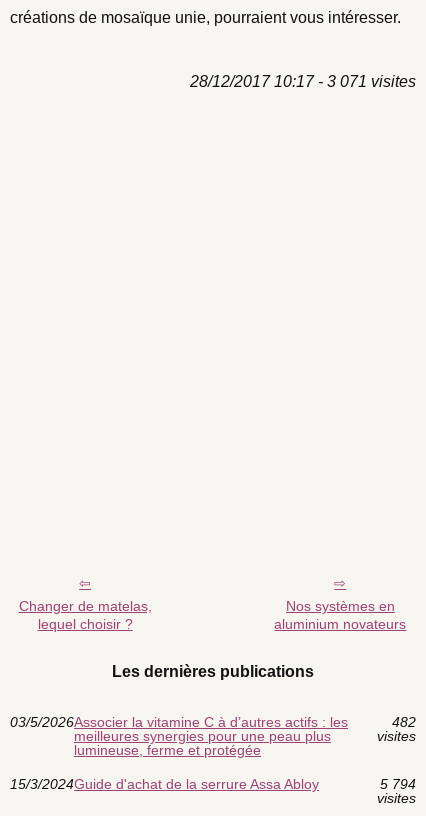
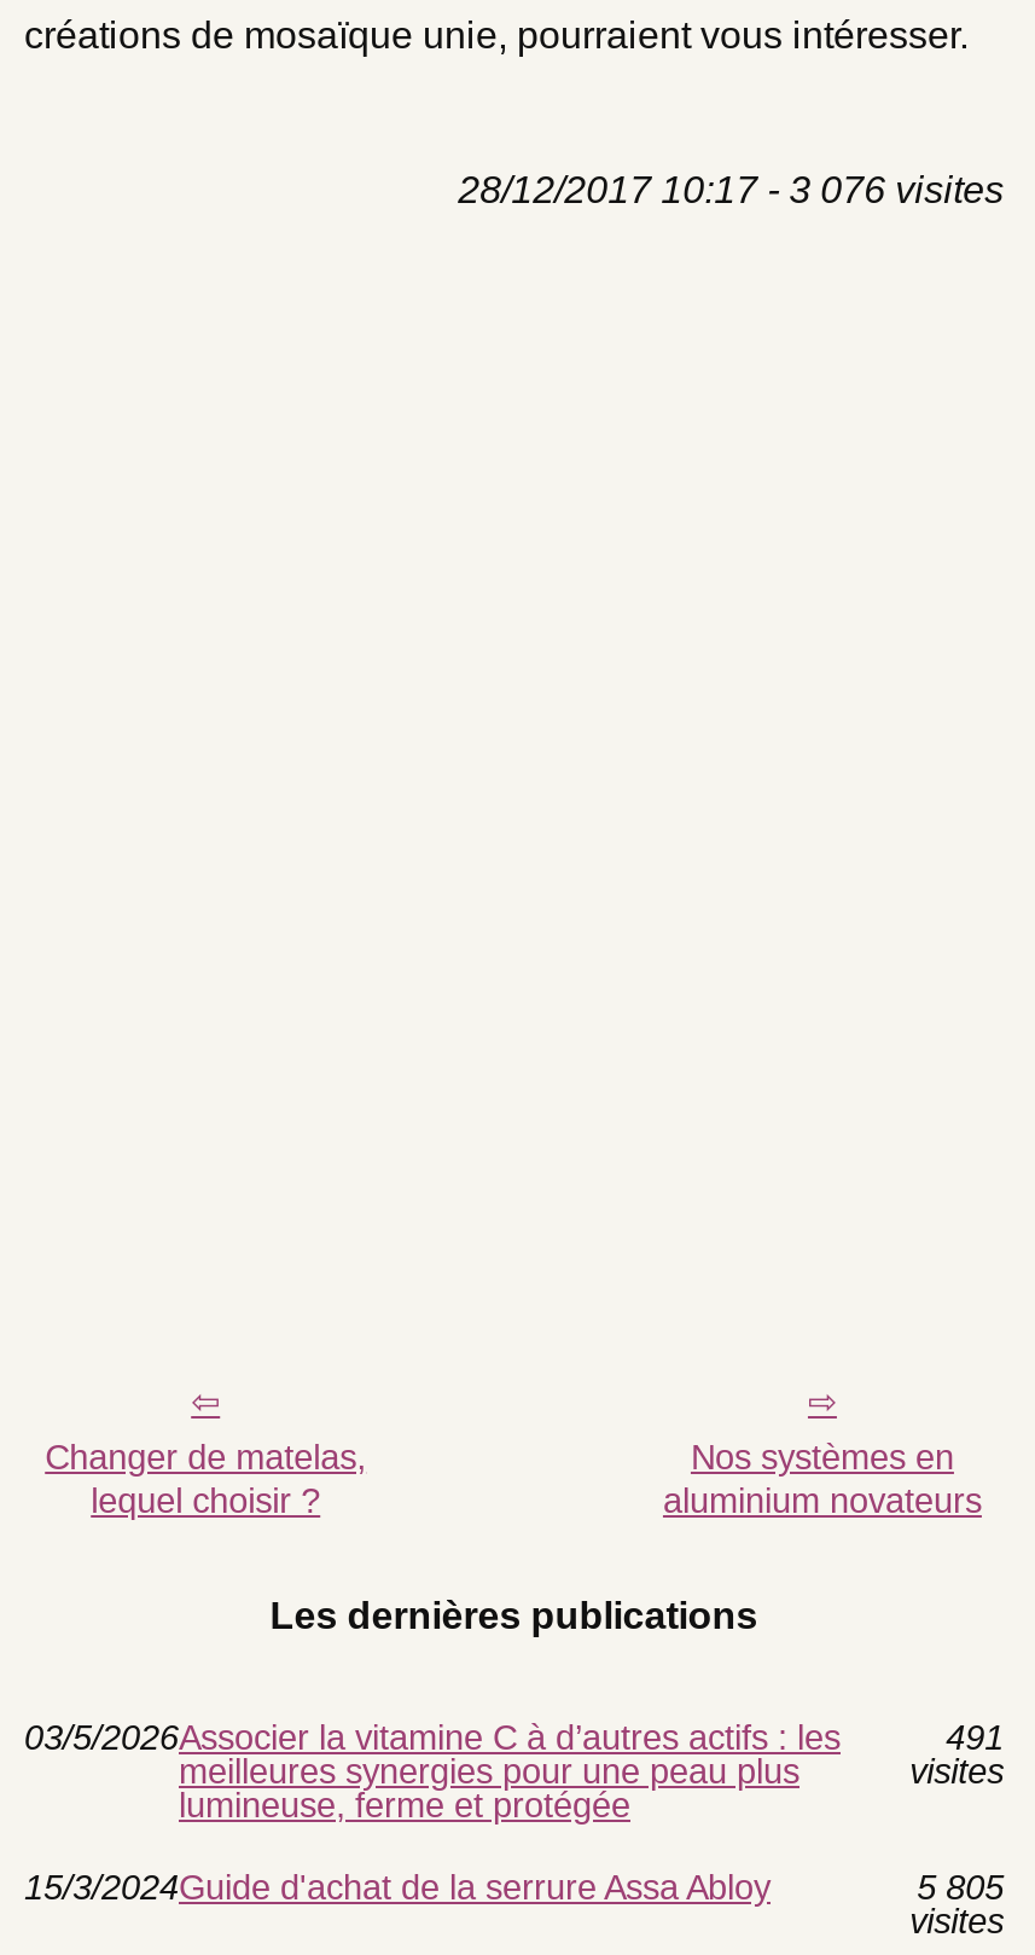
- 28/12/2017 10:17 - 3 071 visites
+ 28/12/2017 10:17 - 3 076 visites

- 482
+ 491

- 5 794
+ 5 805
